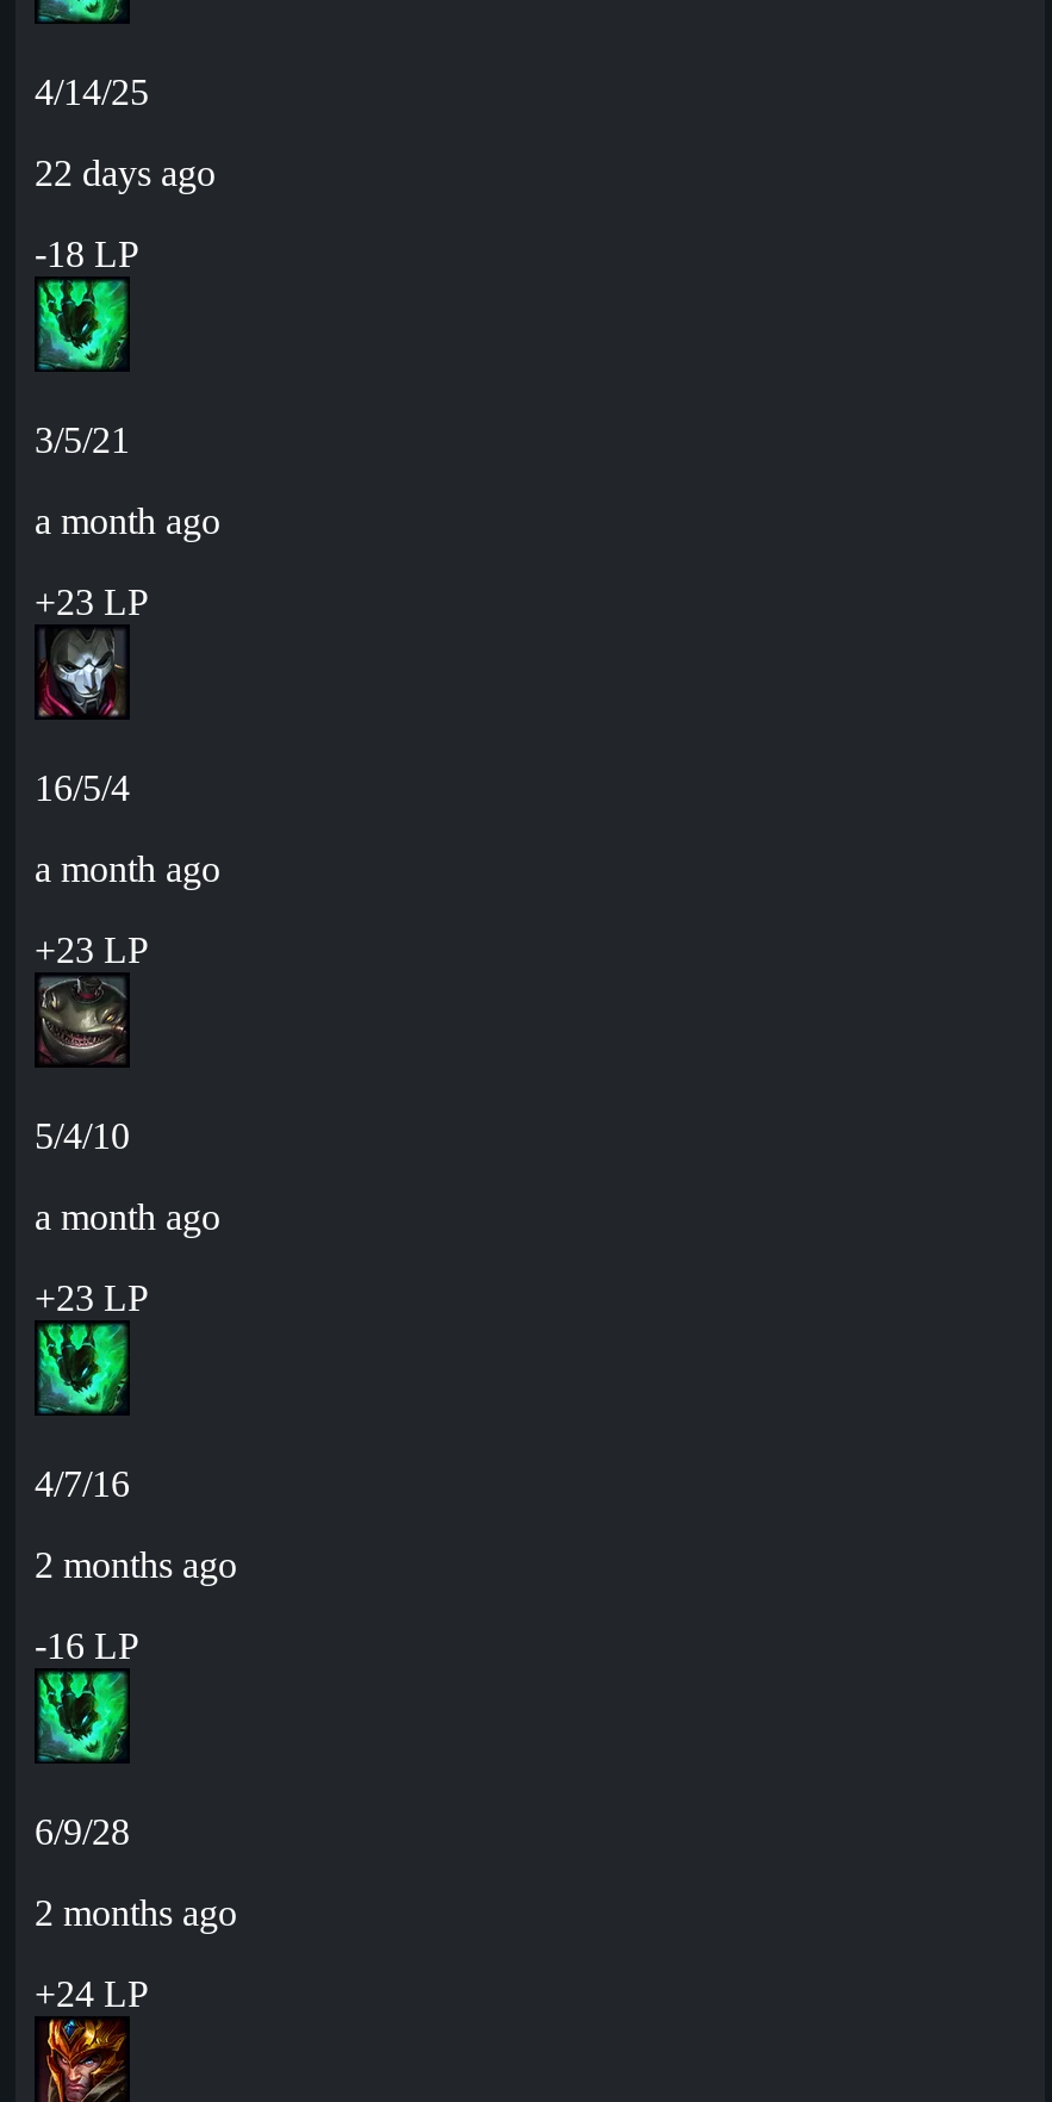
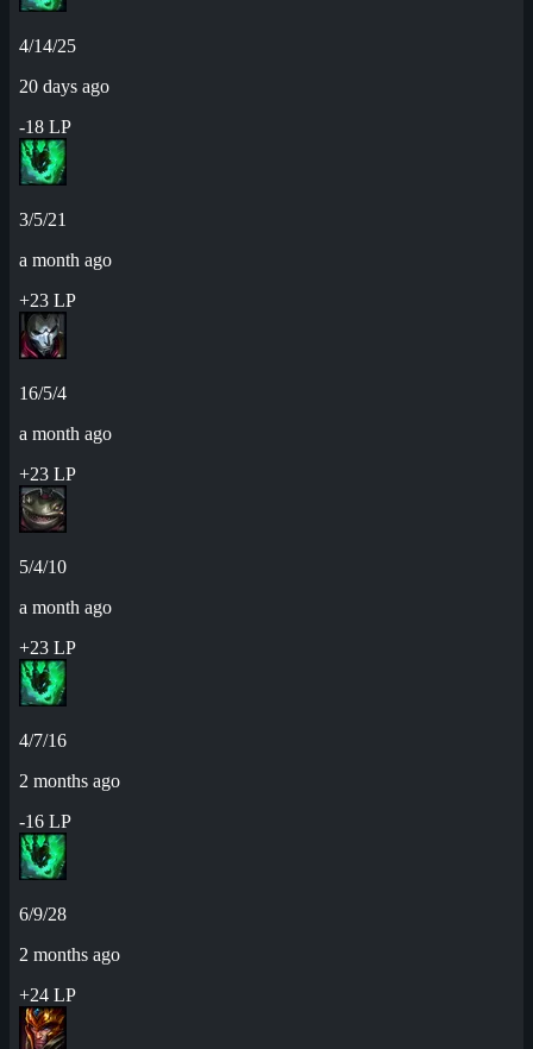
- 22 days ago
+ 20 days ago
